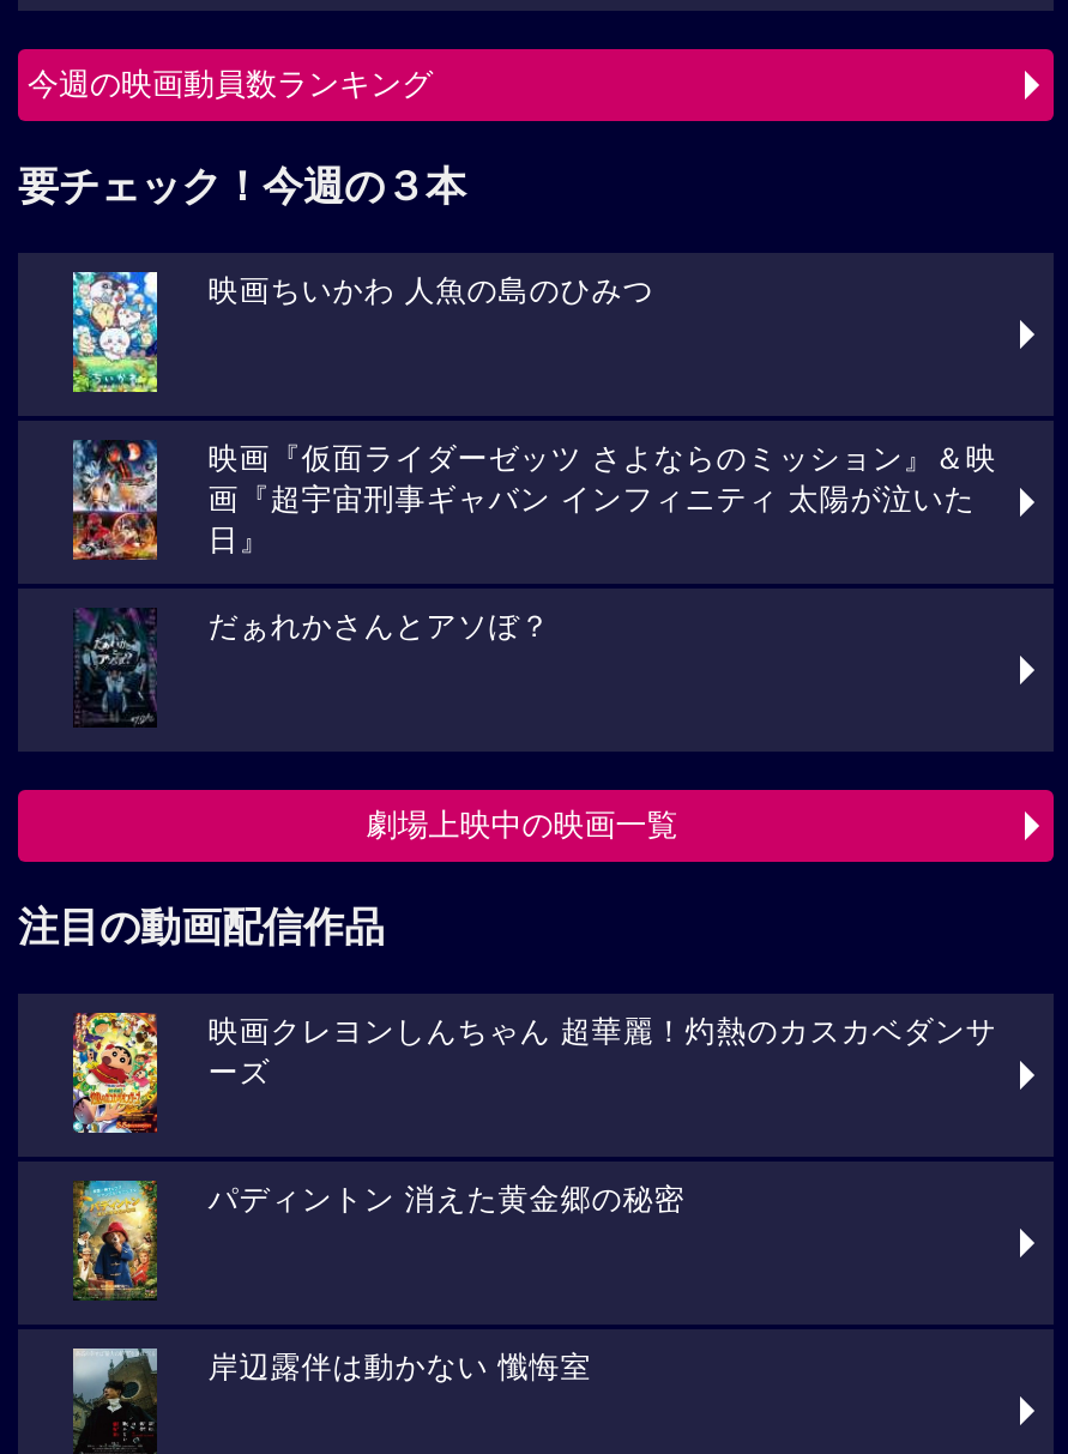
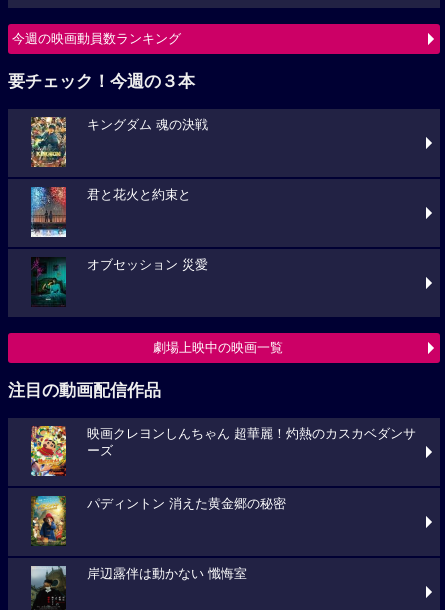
- [image]
- 映画ちいかわ 人魚の島のひみつ
+ [image]
+ キングダム 魂の決戦

- [image]
- 映画『仮面ライダーゼッツ さよならのミッション』＆映
- 画『超宇宙刑事ギャバン インフィニティ 太陽が泣いた
- 日』
+ [image]
+ 君と花火と約束と

- [image]
- だぁれかさんとアソぼ？
+ [image]
+ オブセッション 災愛
